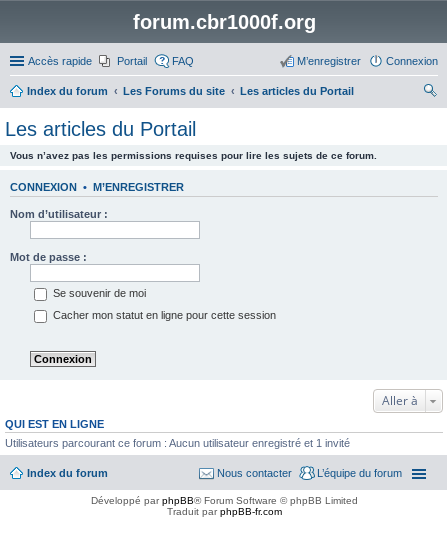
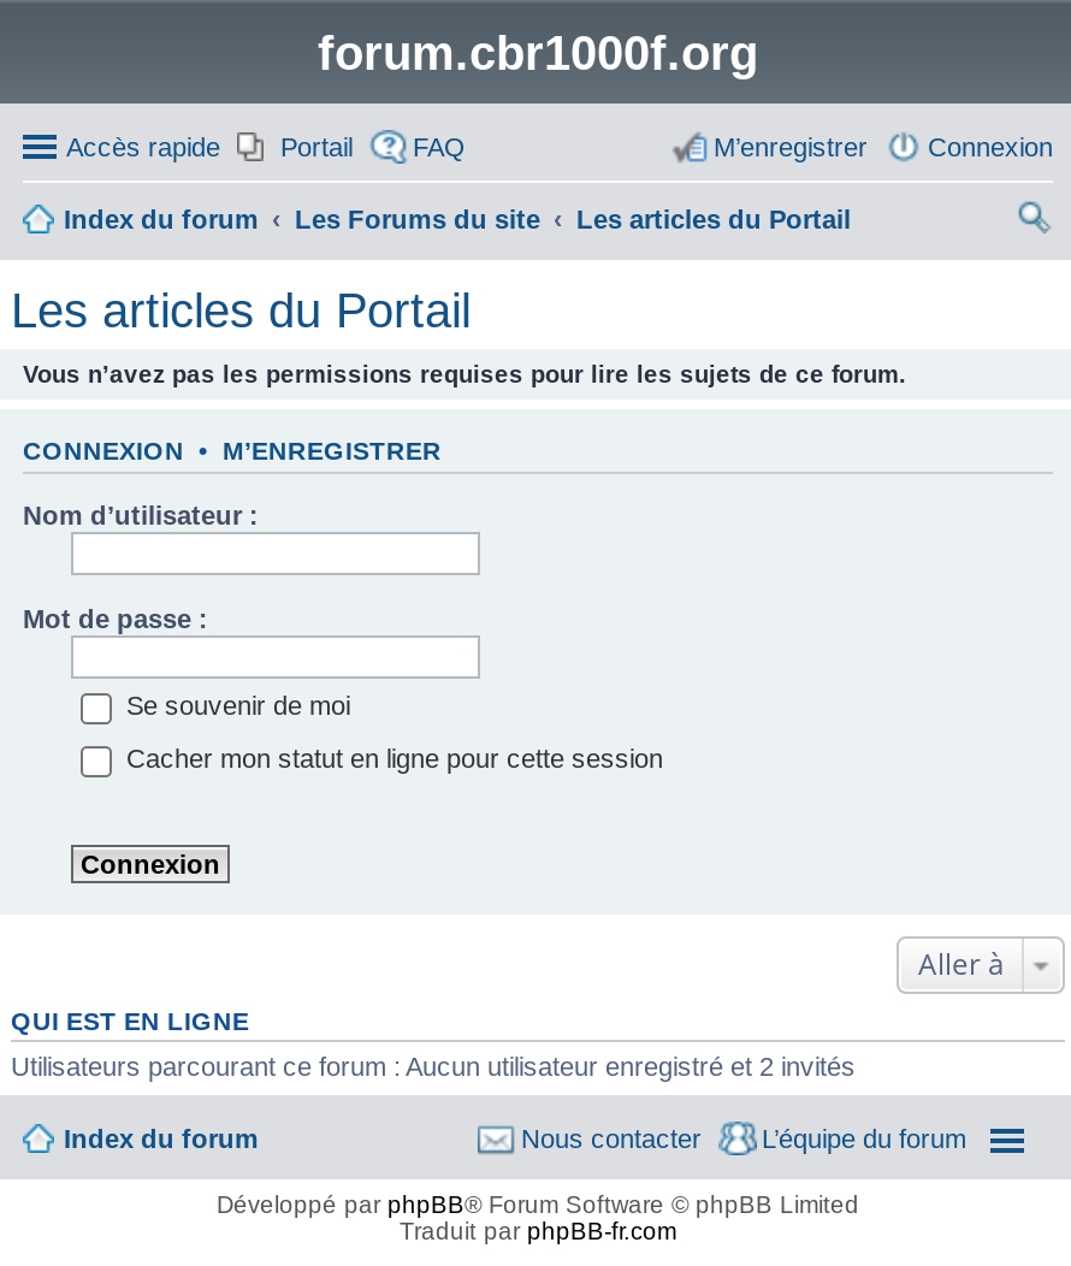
- Utilisateurs parcourant ce forum : Aucun utilisateur enregistré et 1 invité
+ Utilisateurs parcourant ce forum : Aucun utilisateur enregistré et 2 invités
